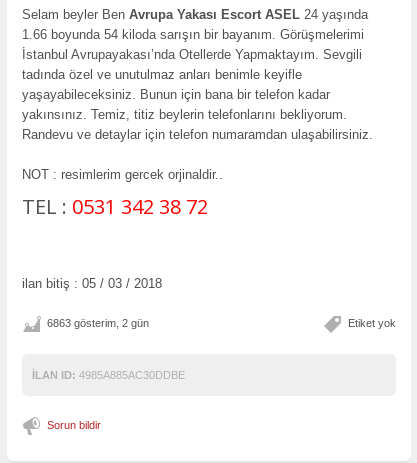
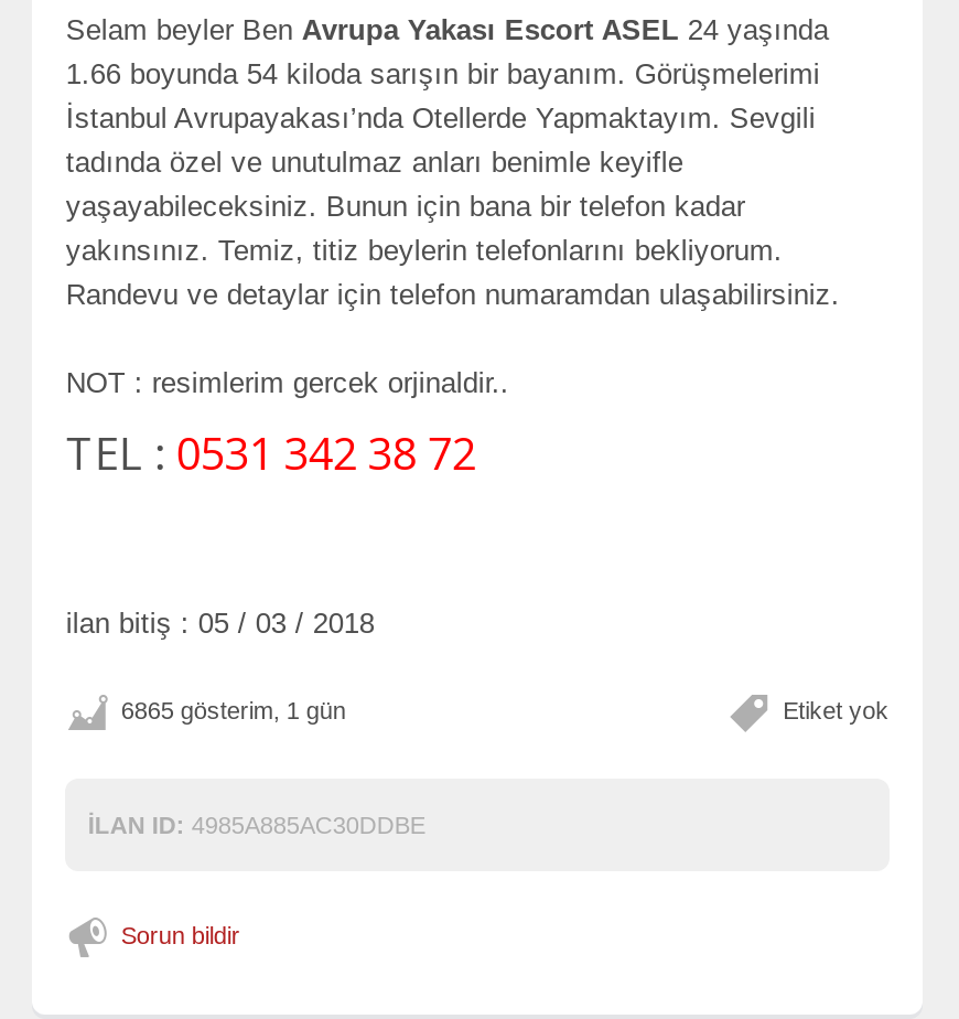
- 6863 gösterim, 2 gün
+ 6865 gösterim, 1 gün
